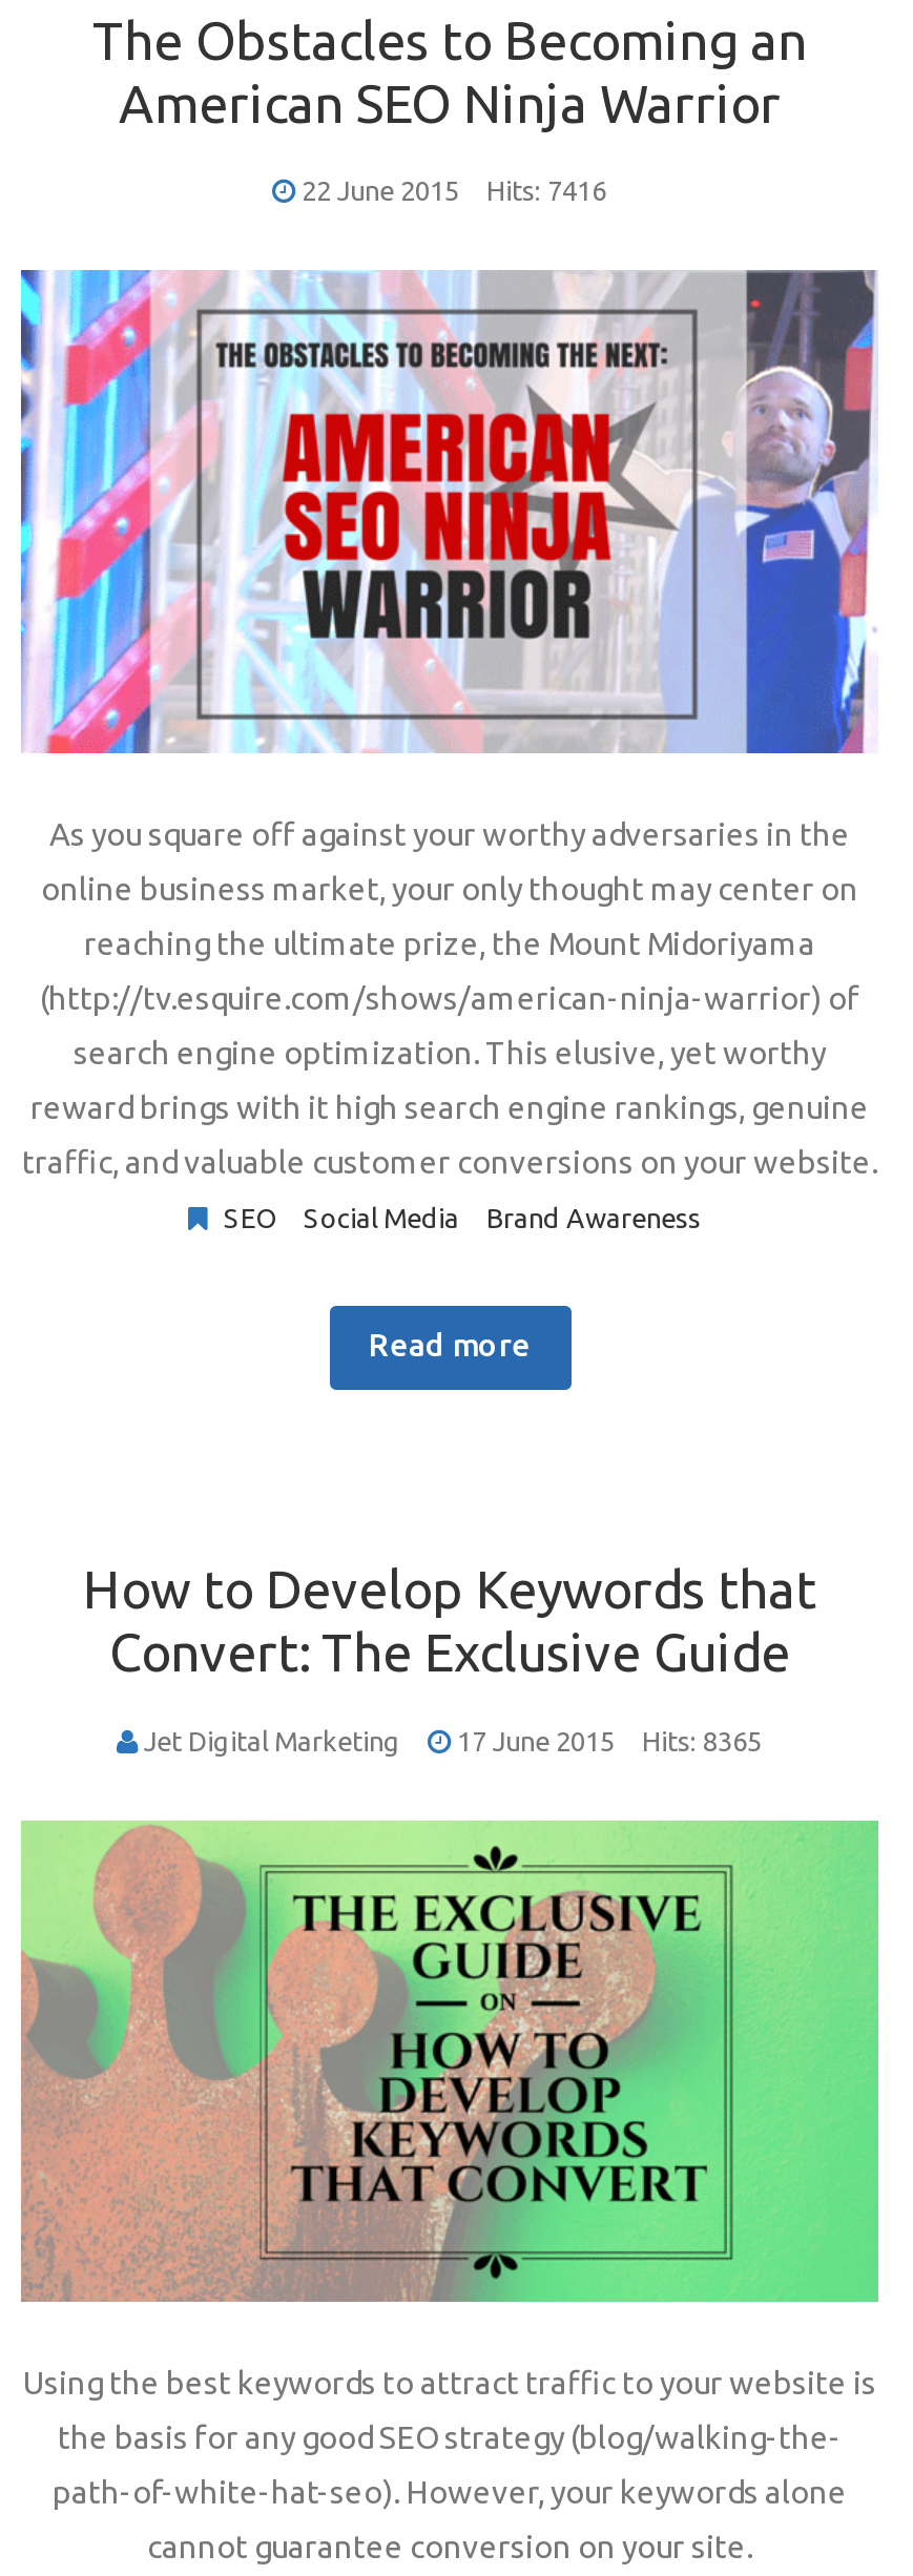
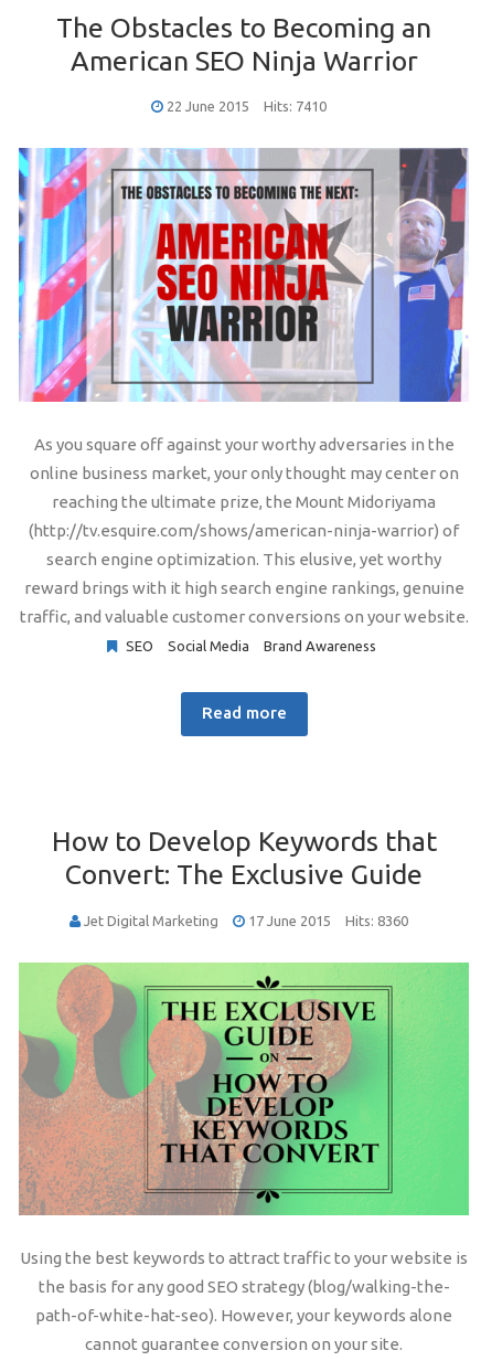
- 22 June 2015 Hits: 7416
+ 22 June 2015 Hits: 7410

- Jet Digital Marketing 17 June 2015 Hits: 8365
+ Jet Digital Marketing 17 June 2015 Hits: 8360
